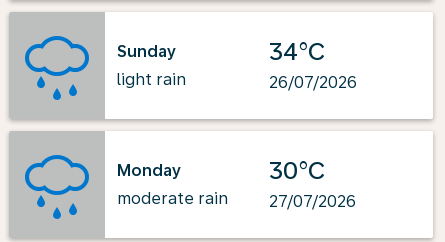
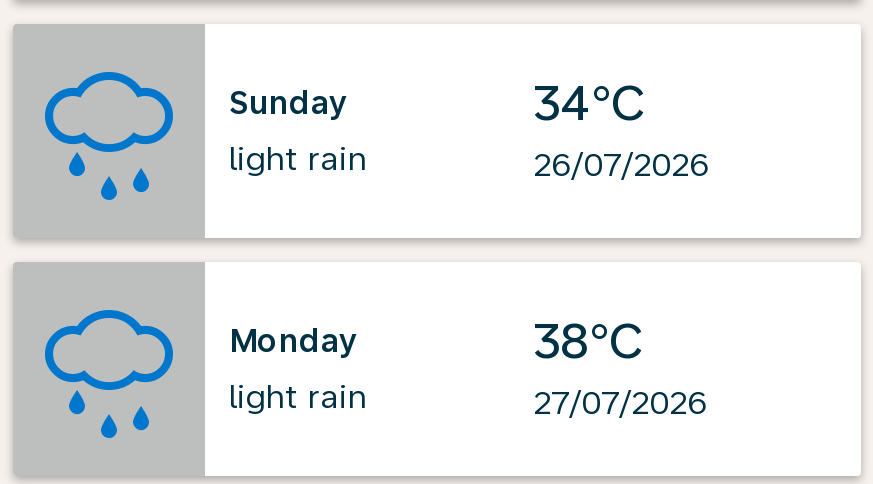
- 30°C
+ 38°C

- moderate rain
+ light rain
